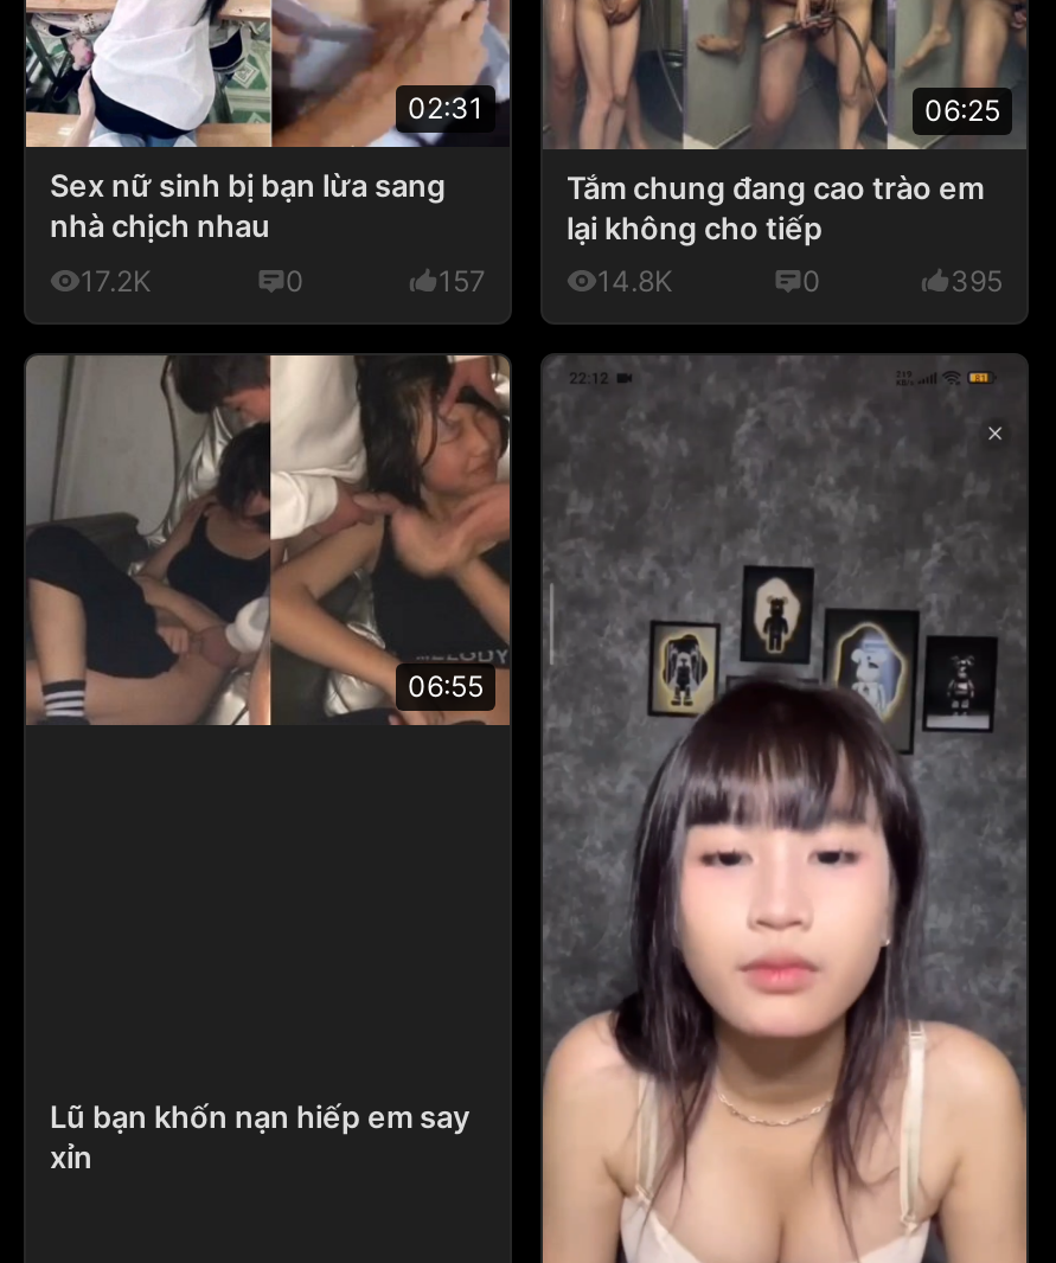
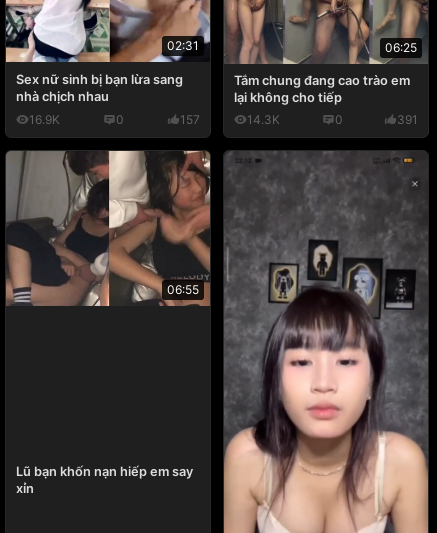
- 17.2K
+ 16.9K

- 14.8K
+ 14.3K

- 395
+ 391
